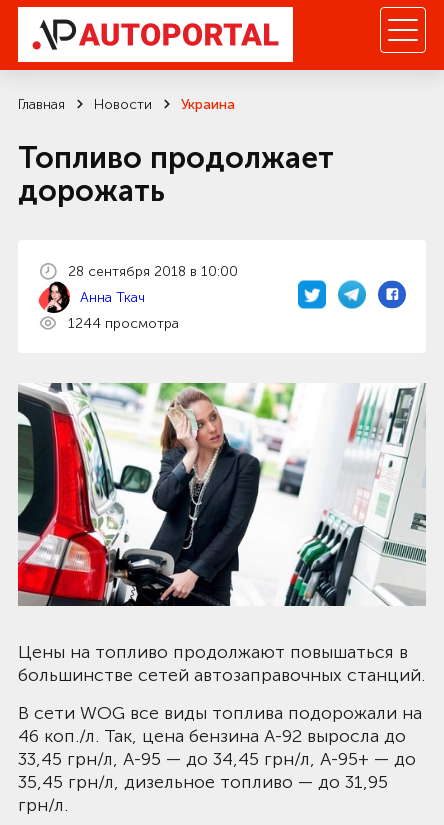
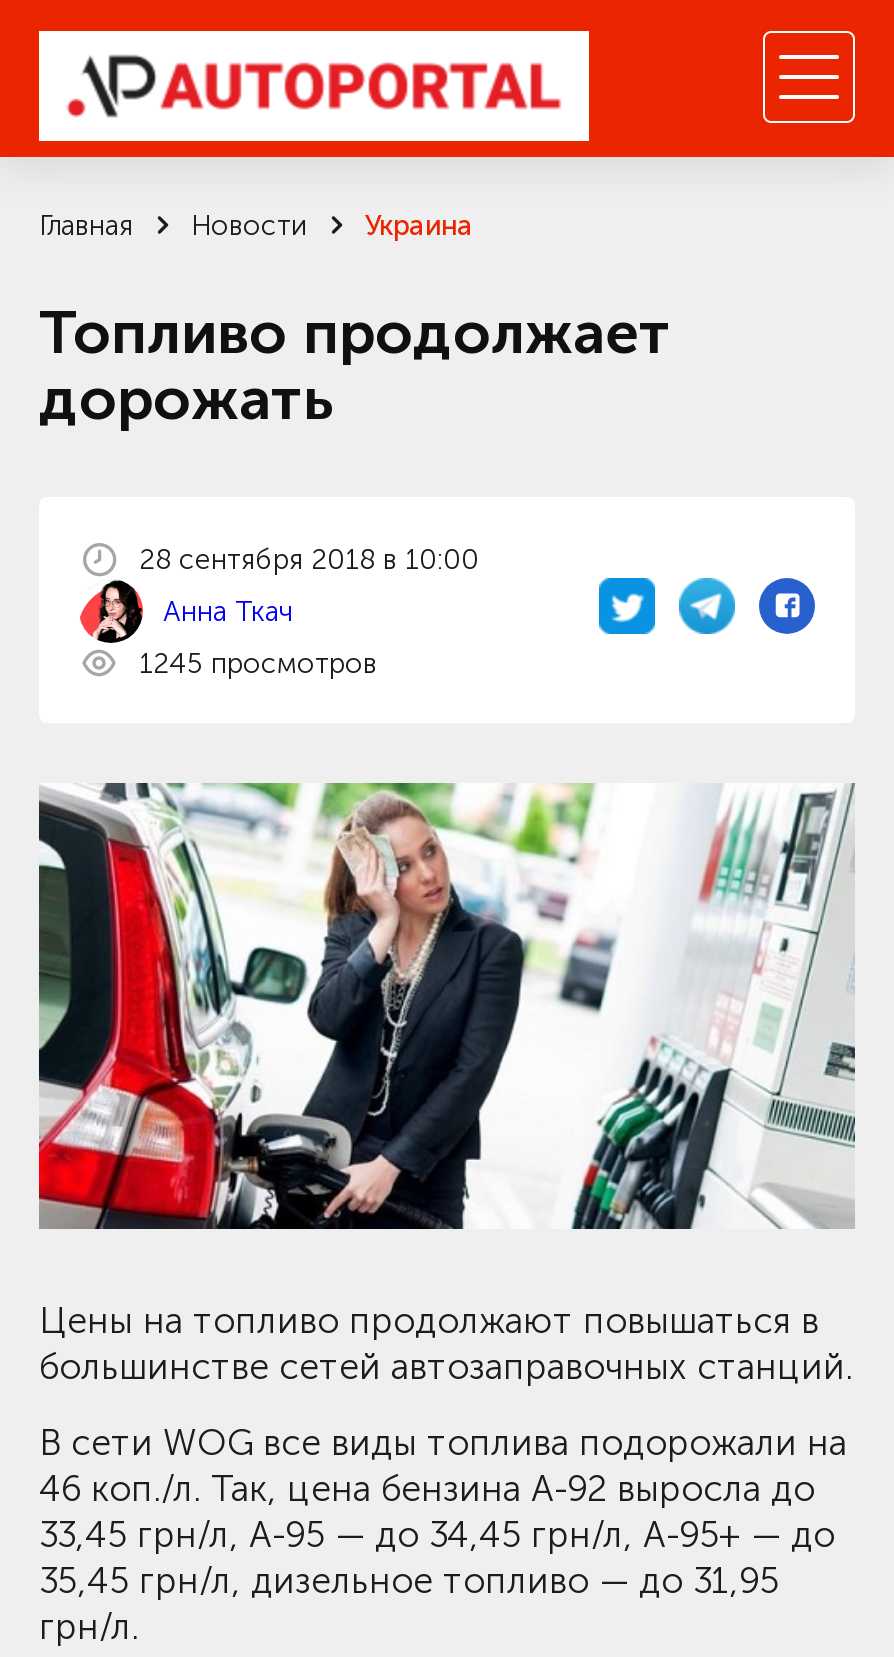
- 1244 просмотра
+ 1245 просмотров
